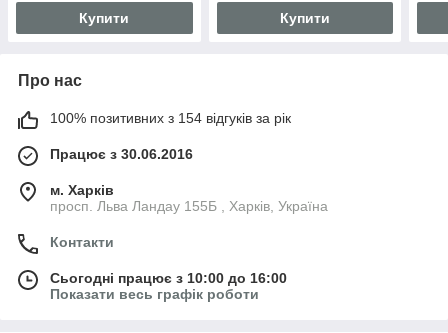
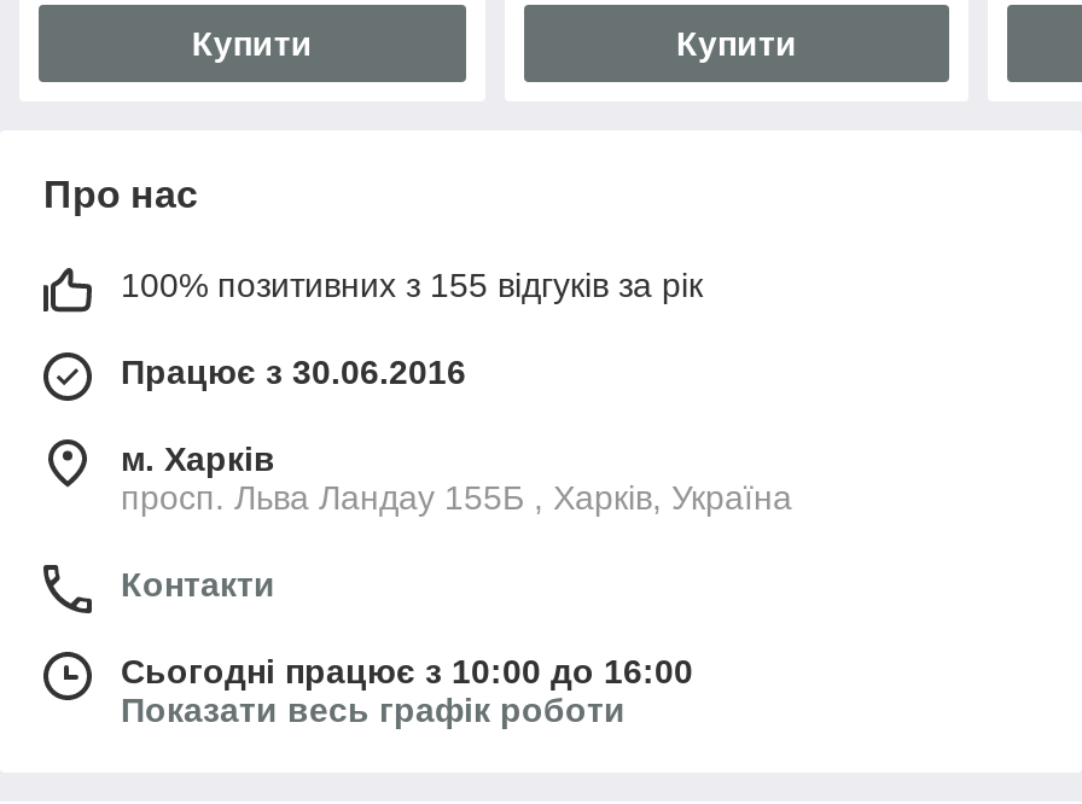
- 100% позитивних з 154 відгуків за рік
+ 100% позитивних з 155 відгуків за рік
